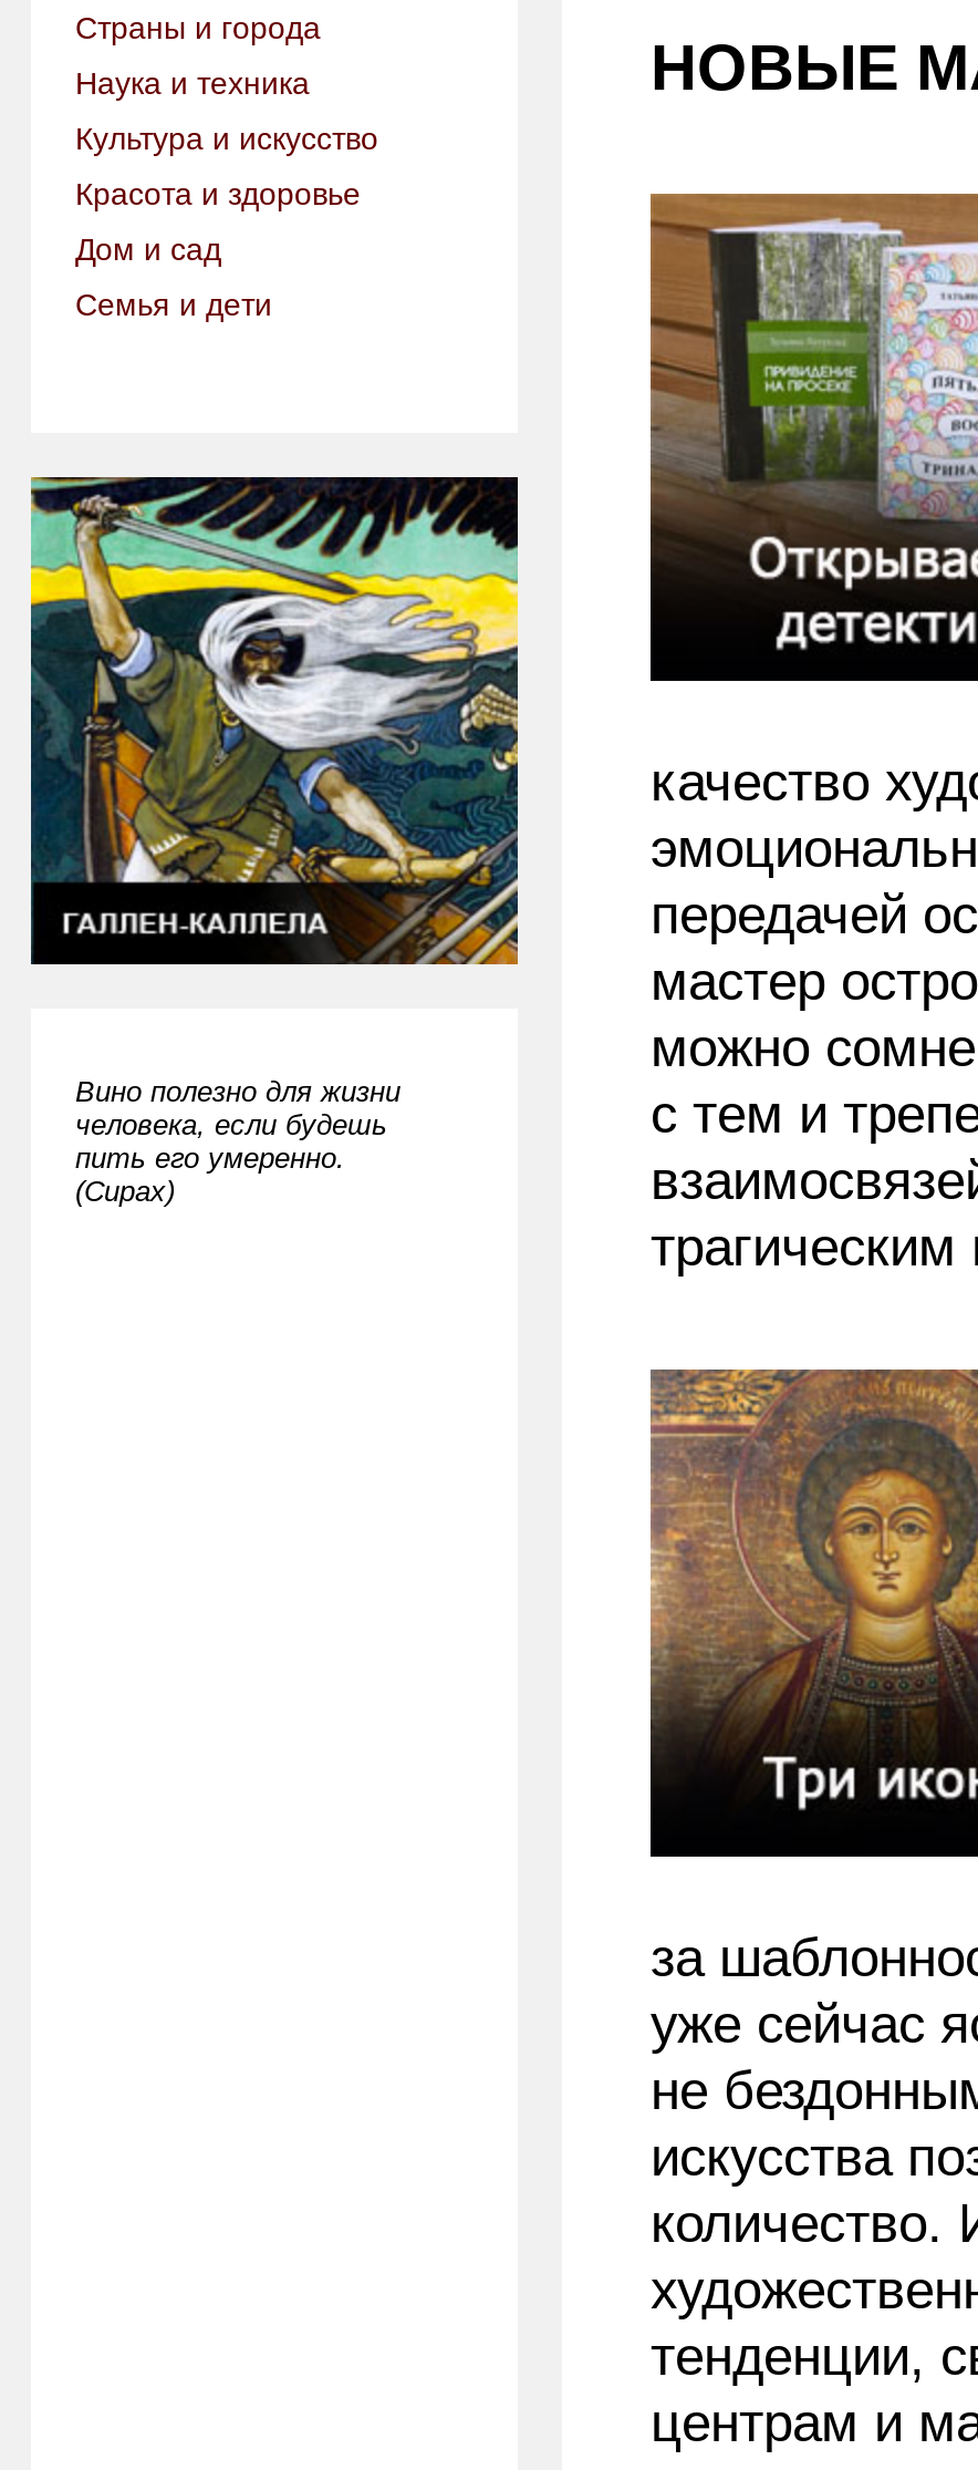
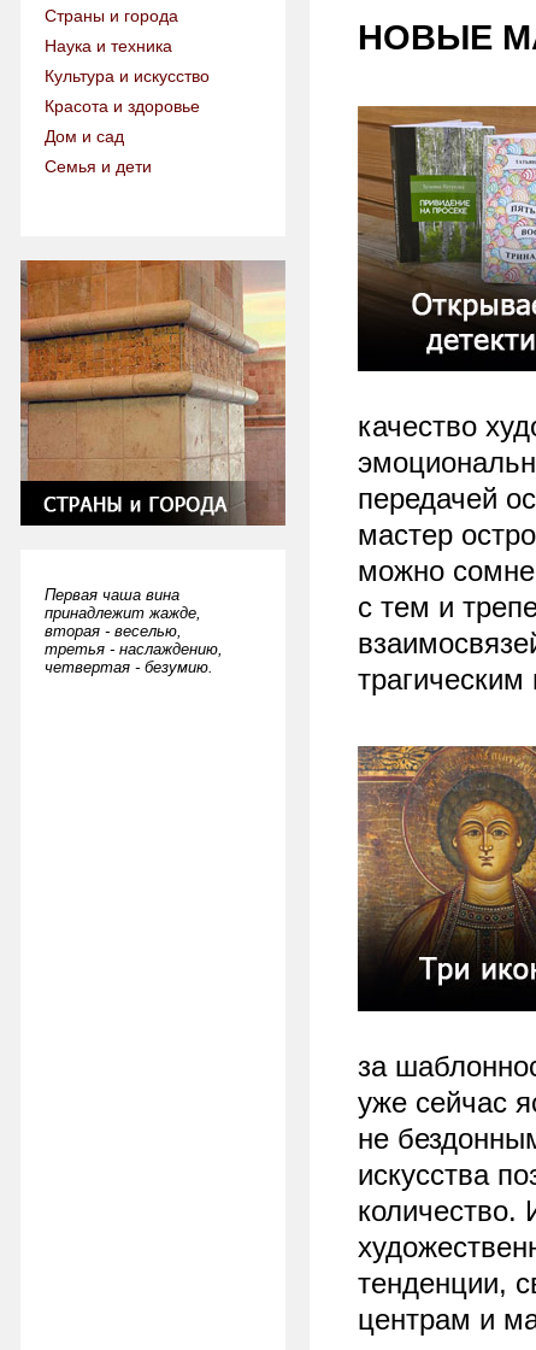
- [image]
+ [image]

- Вино полезно для жизни
- человека, если будешь
- пить его умеренно.
- (Сирах)
+ Первая чаша вина
+ принадлежит жажде,
+ вторая - веселью,
+ третья - наслаждению,
+ четвертая - безумию.
